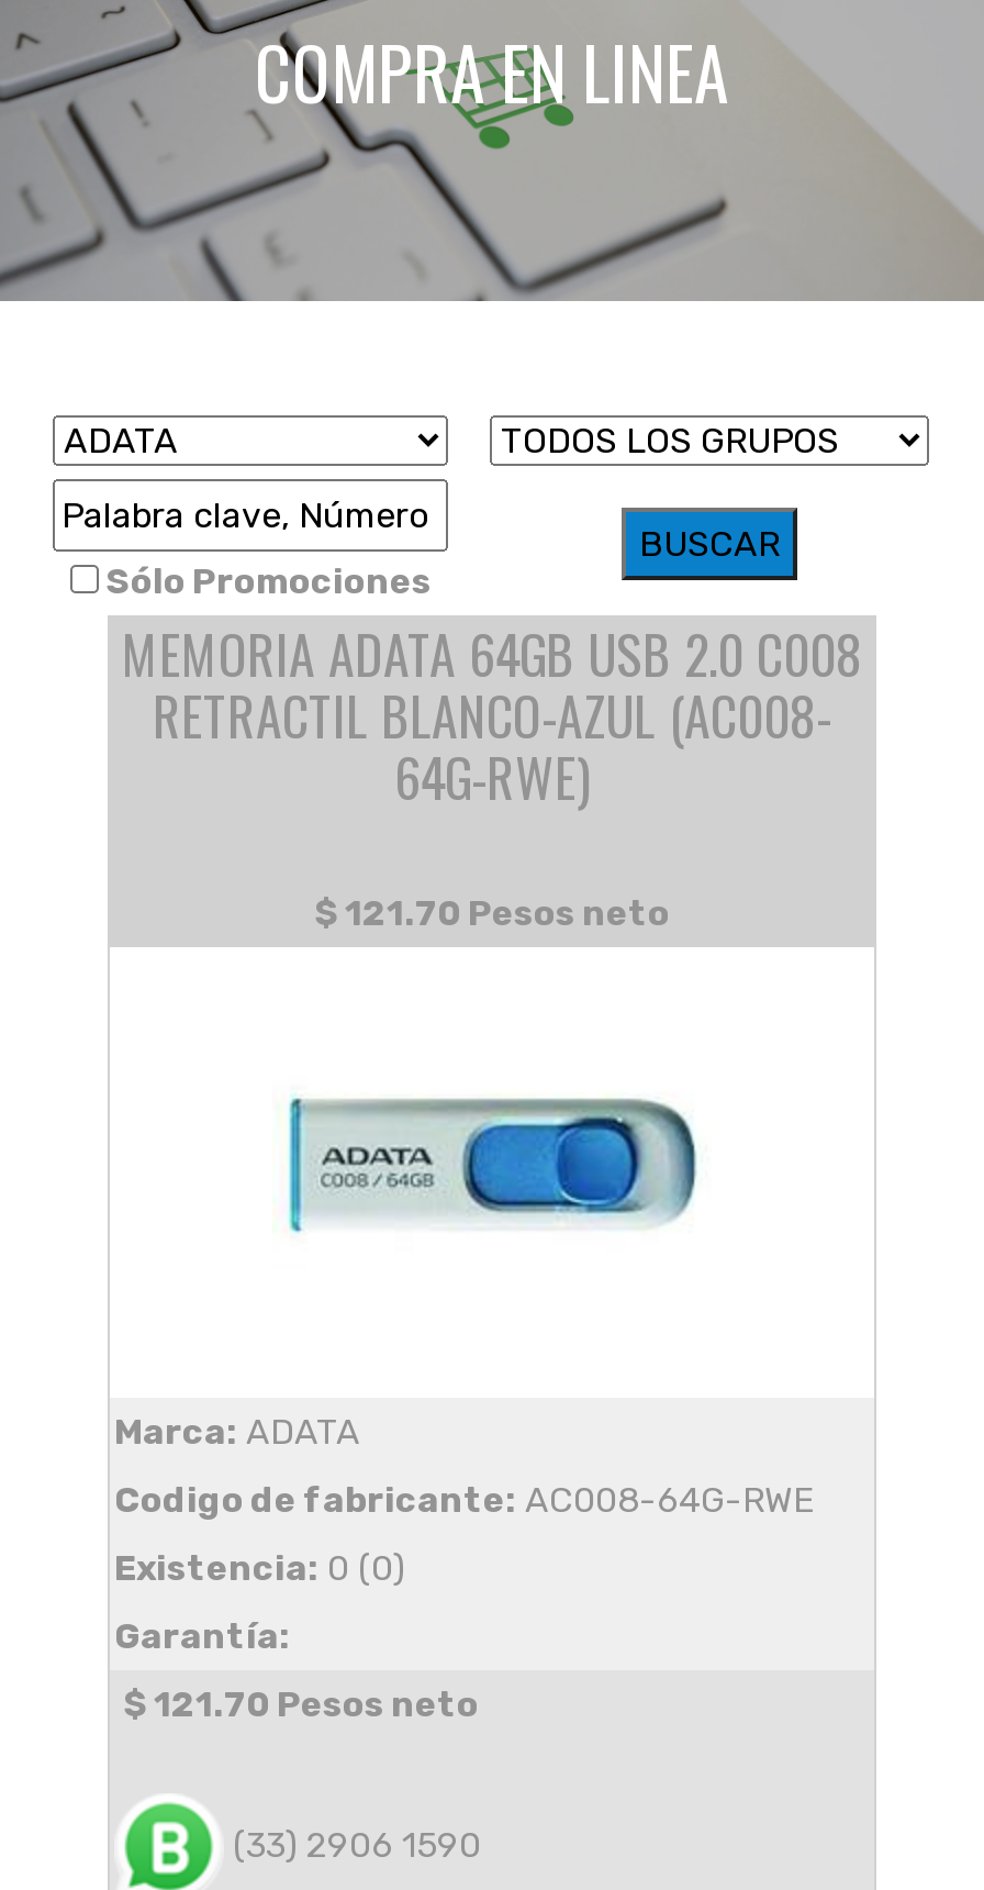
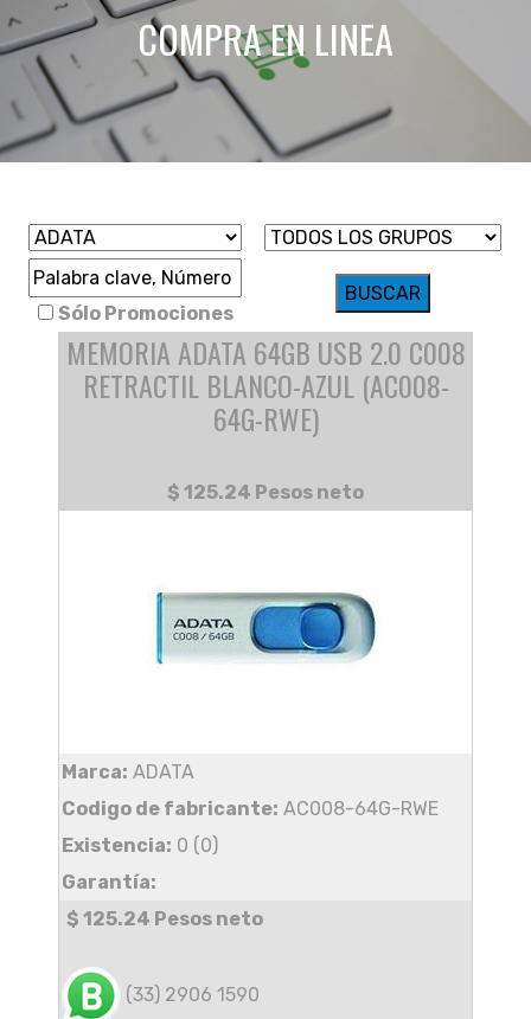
- $ 121.70 Pesos neto
+ $ 125.24 Pesos neto

- $ 121.70 Pesos neto
+ $ 125.24 Pesos neto
